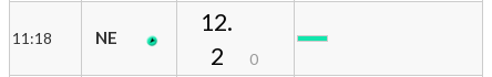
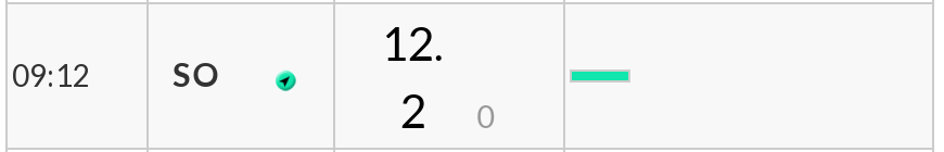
- 11:18
- NE
+ 09:12
+ SO
